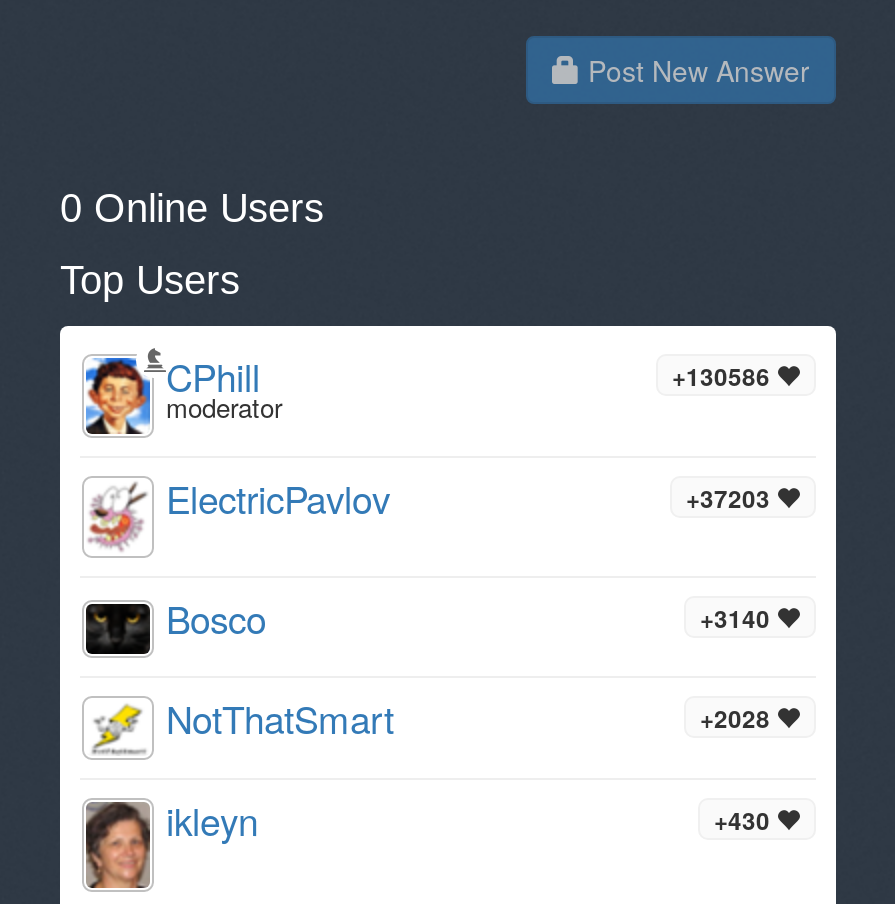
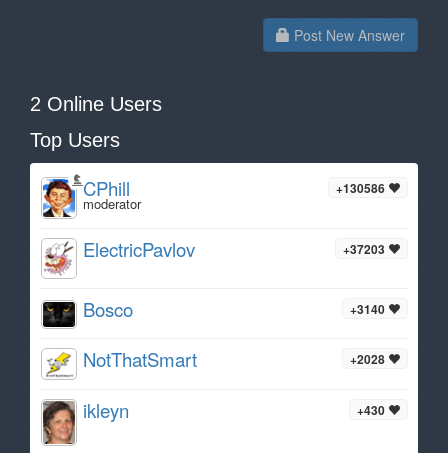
- 0 Online Users
+ 2 Online Users
